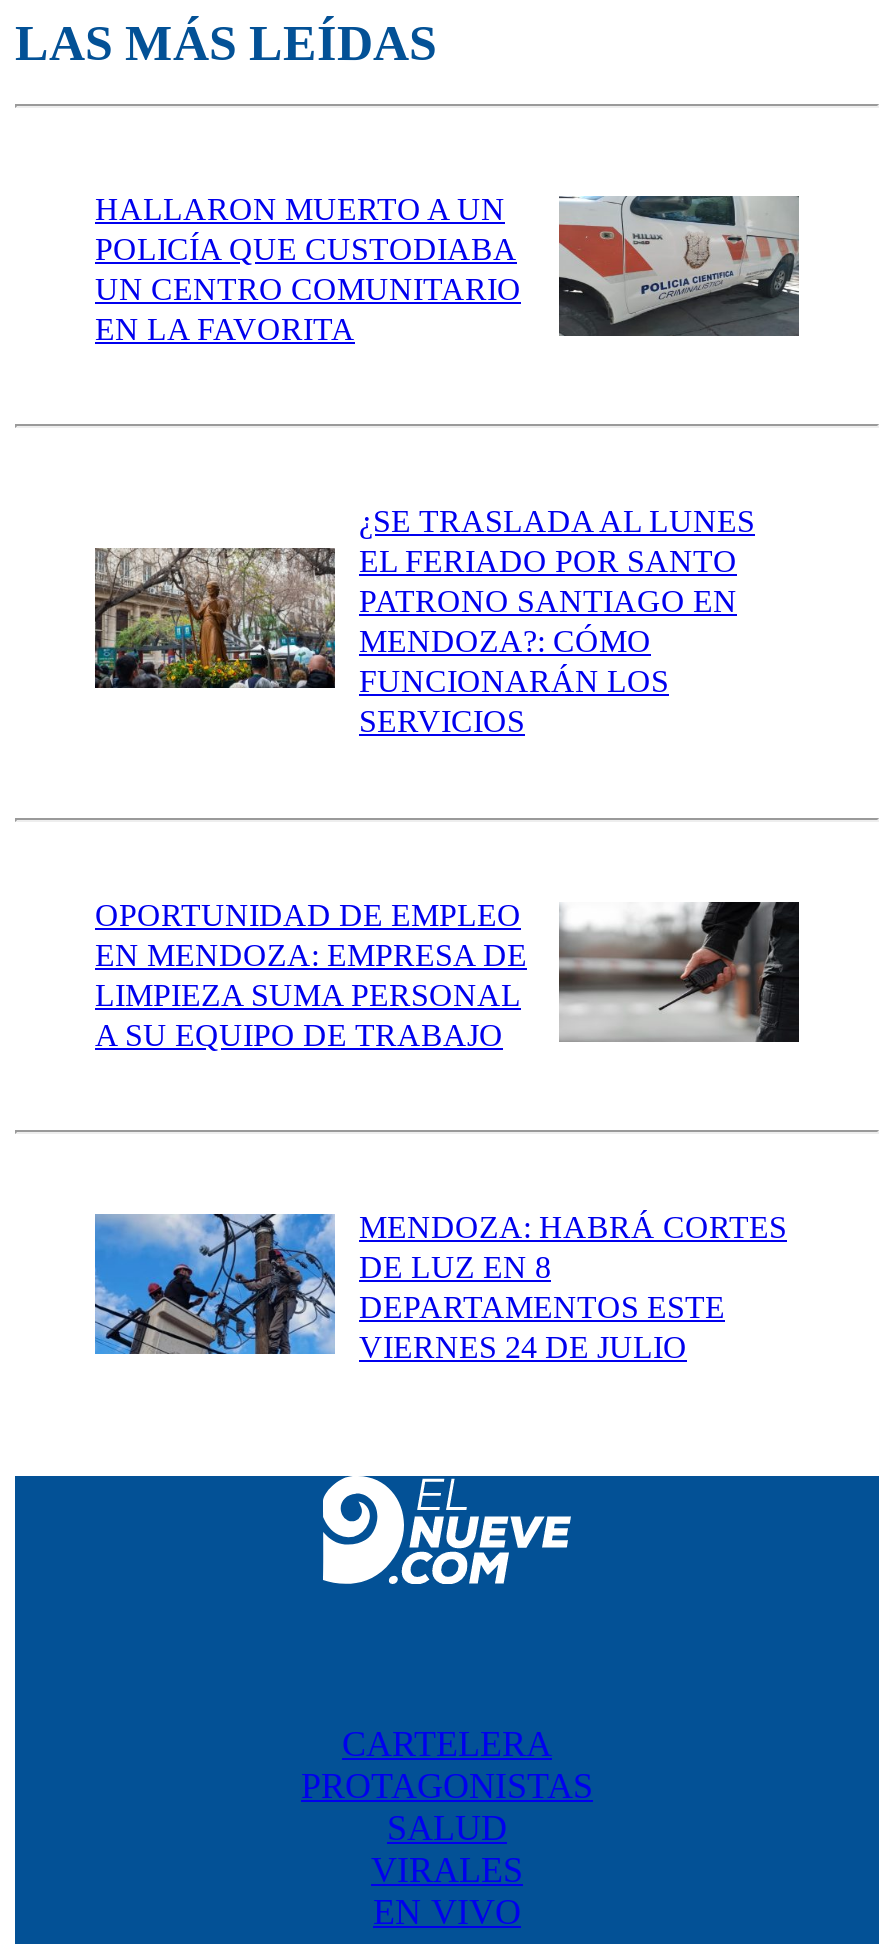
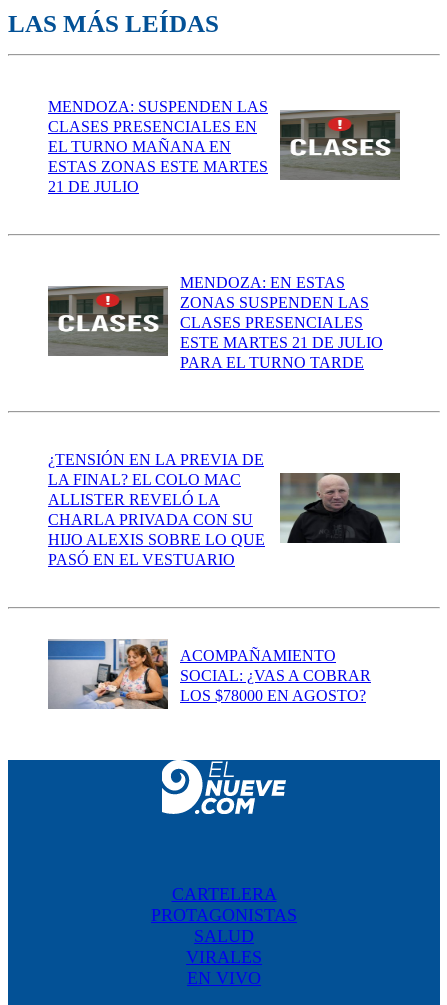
- [image]
- HALLARON MUERTO A UN
- POLICÍA QUE CUSTODIABA
- UN CENTRO COMUNITARIO
- EN LA FAVORITA
+ [image]
+ MENDOZA: SUSPENDEN LAS
+ CLASES PRESENCIALES EN
+ EL TURNO MAÑANA EN
+ ESTAS ZONAS ESTE MARTES
+ 21 DE JULIO

- [image]
- ¿SE TRASLADA AL LUNES
- EL FERIADO POR SANTO
- PATRONO SANTIAGO EN
- MENDOZA?: CÓMO
- FUNCIONARÁN LOS
- SERVICIOS
+ [image]
+ MENDOZA: EN ESTAS
+ ZONAS SUSPENDEN LAS
+ CLASES PRESENCIALES
+ ESTE MARTES 21 DE JULIO
+ PARA EL TURNO TARDE

- [image]
- OPORTUNIDAD DE EMPLEO
- EN MENDOZA: EMPRESA DE
- LIMPIEZA SUMA PERSONAL
- A SU EQUIPO DE TRABAJO
+ [image]
+ ¿TENSIÓN EN LA PREVIA DE
+ LA FINAL? EL COLO MAC
+ ALLISTER REVELÓ LA
+ CHARLA PRIVADA CON SU
+ HIJO ALEXIS SOBRE LO QUE
+ PASÓ EN EL VESTUARIO

- [image]
- MENDOZA: HABRÁ CORTES
- DE LUZ EN 8
- DEPARTAMENTOS ESTE
- VIERNES 24 DE JULIO
+ [image]
+ ACOMPAÑAMIENTO
+ SOCIAL: ¿VAS A COBRAR
+ LOS $78000 EN AGOSTO?
